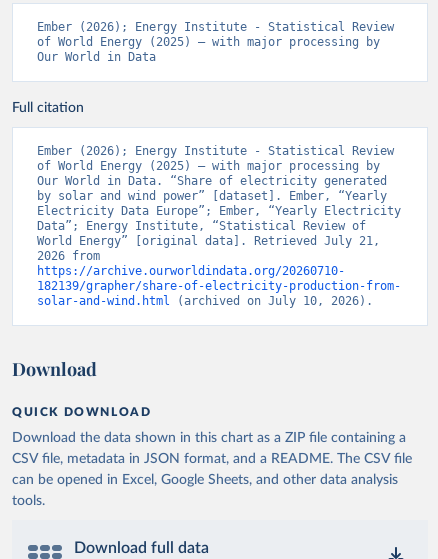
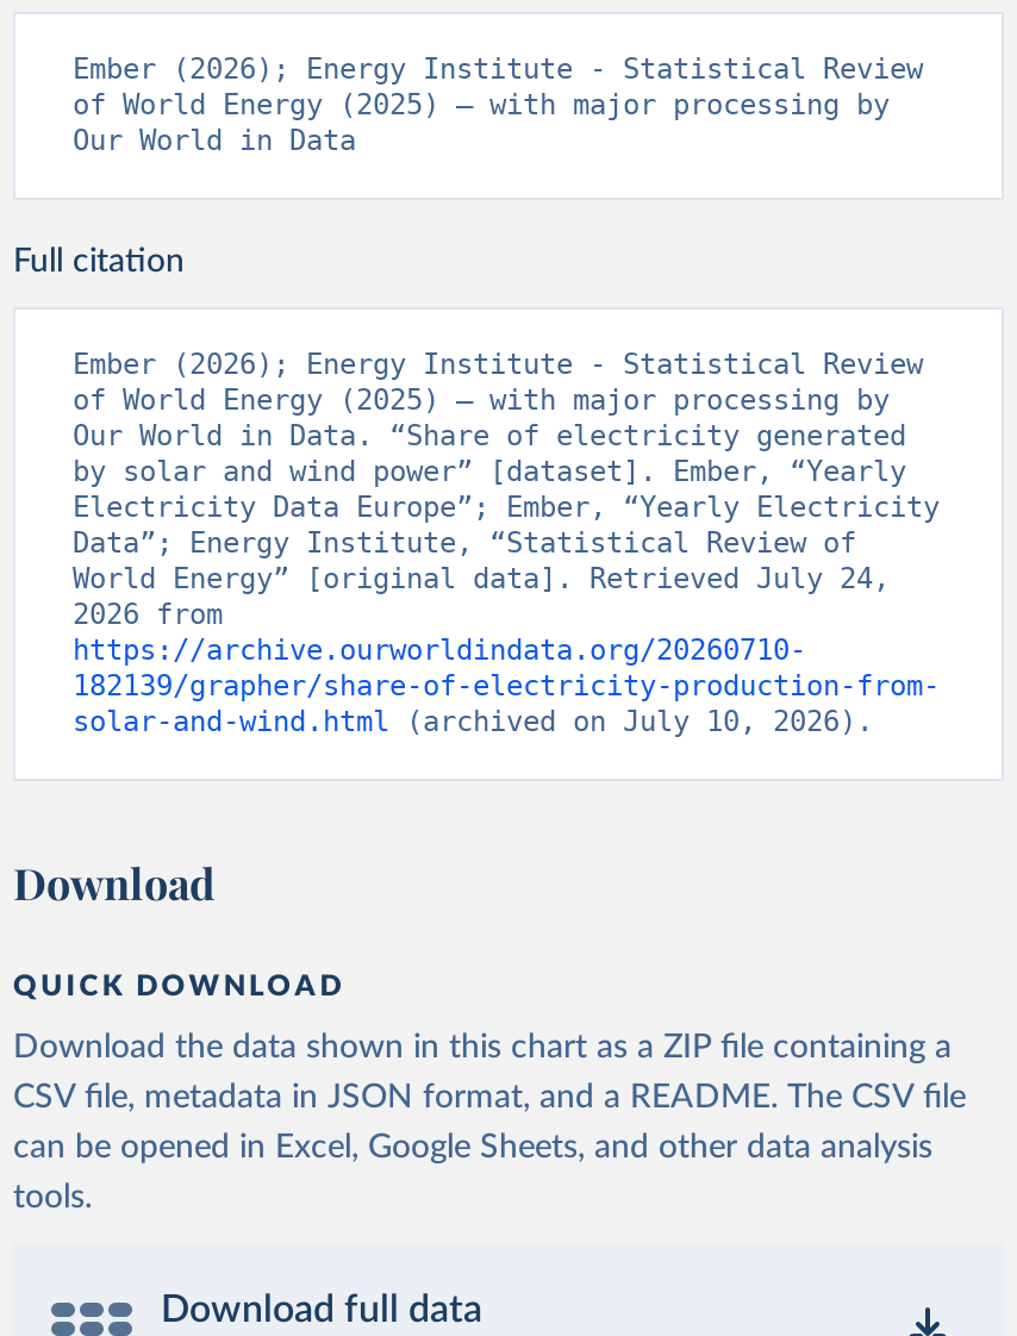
- World Energy” [original data]. Retrieved July 21,
+ World Energy” [original data]. Retrieved July 24,
